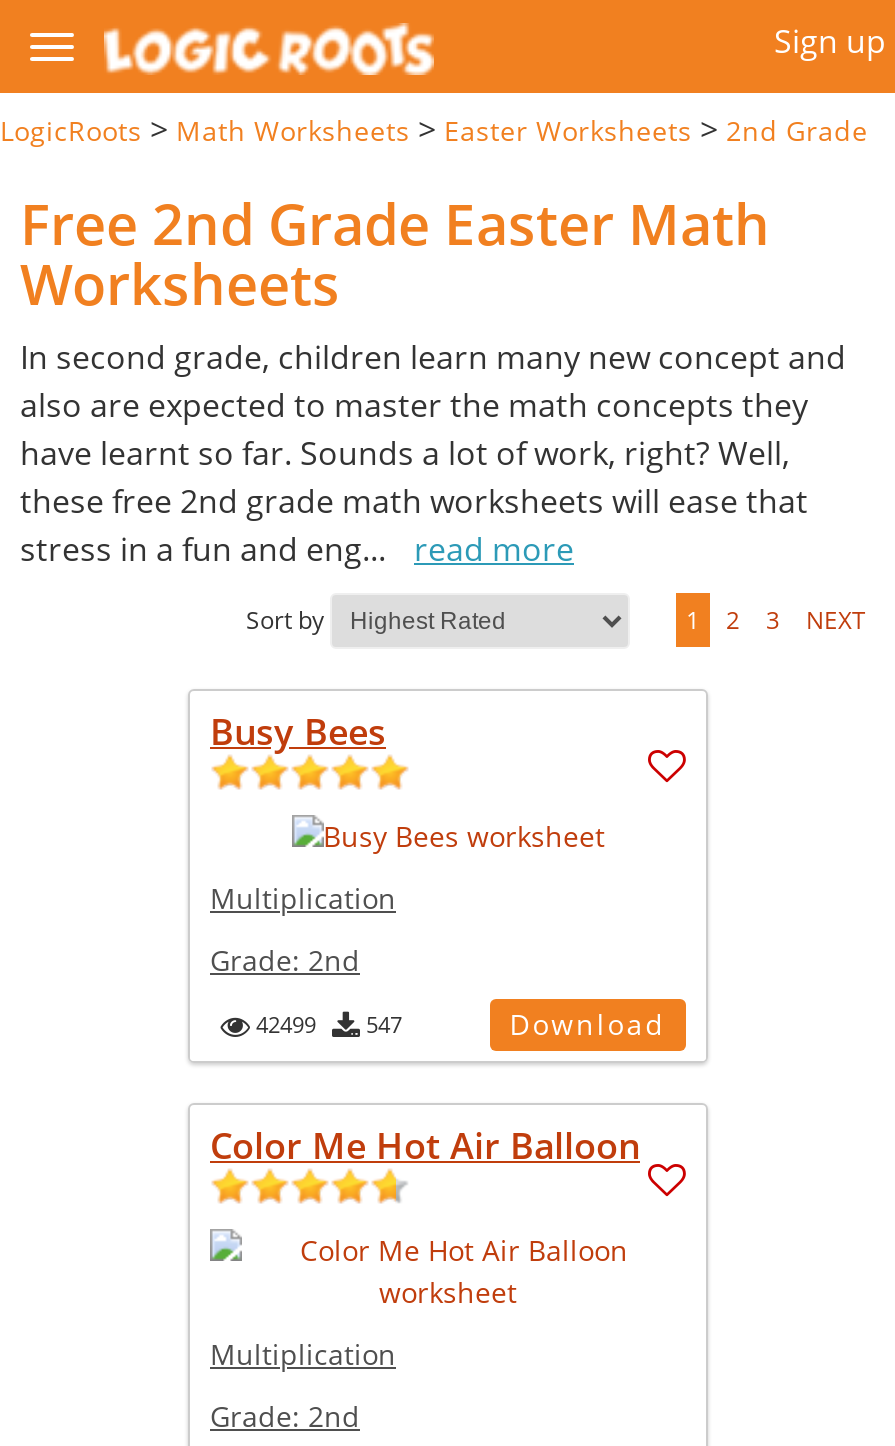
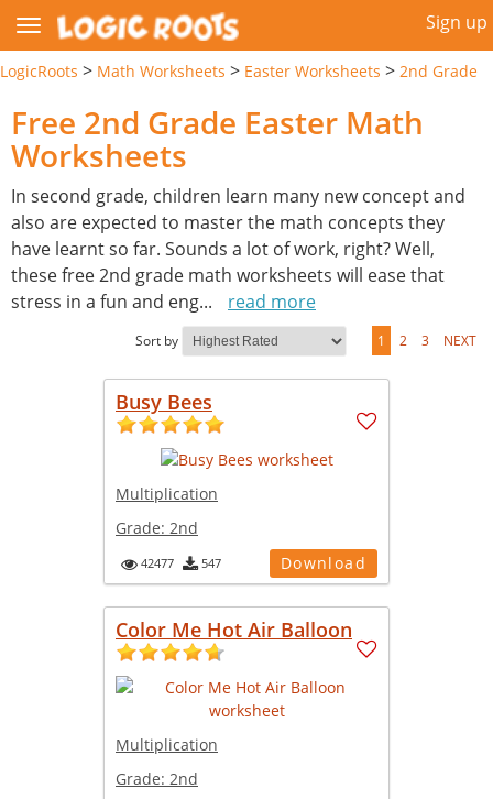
- 42499 547
+ 42477 547
